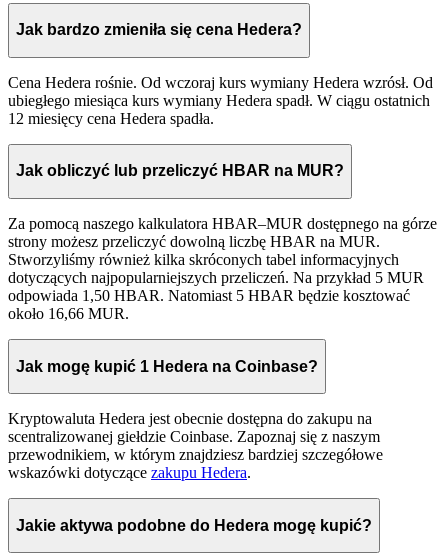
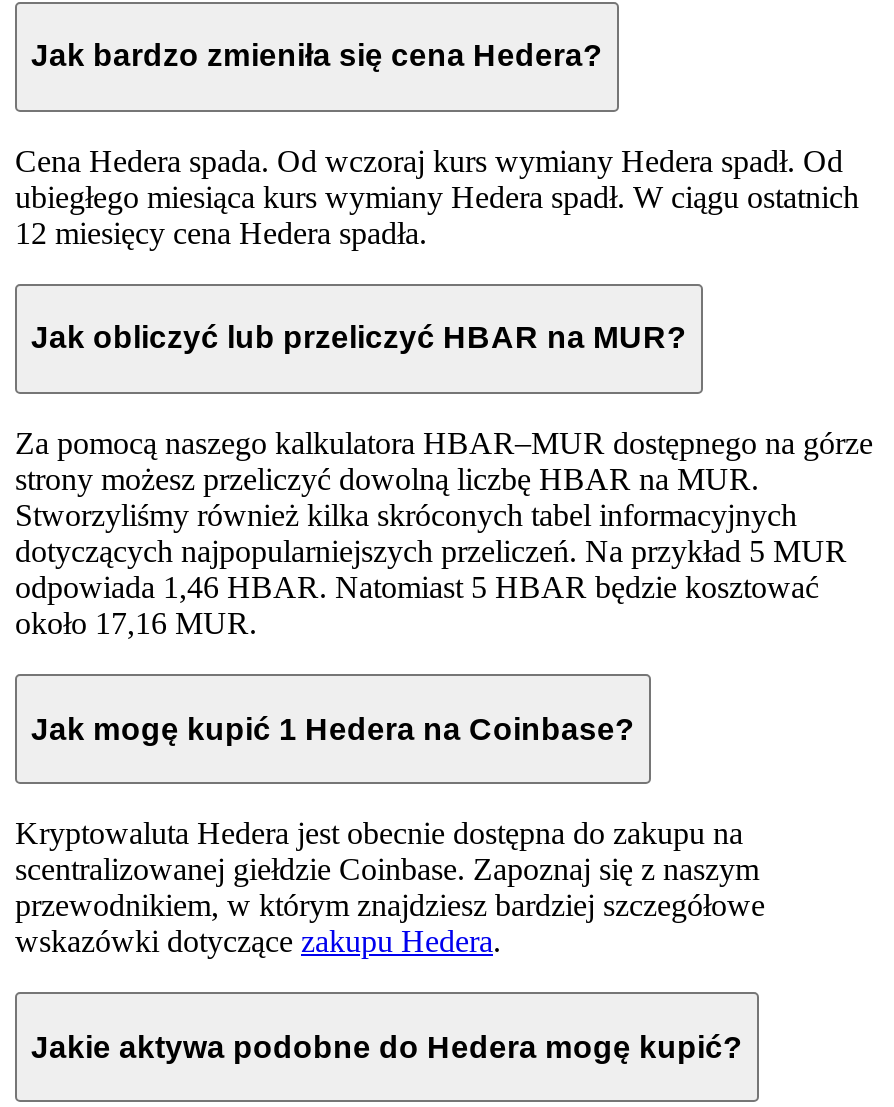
- Cena Hedera rośnie. Od wczoraj kurs wymiany Hedera wzrósł. Od
+ Cena Hedera spada. Od wczoraj kurs wymiany Hedera spadł. Od

- odpowiada 1,50 HBAR. Natomiast 5 HBAR będzie kosztować
+ odpowiada 1,46 HBAR. Natomiast 5 HBAR będzie kosztować

- około 16,66 MUR.
+ około 17,16 MUR.
